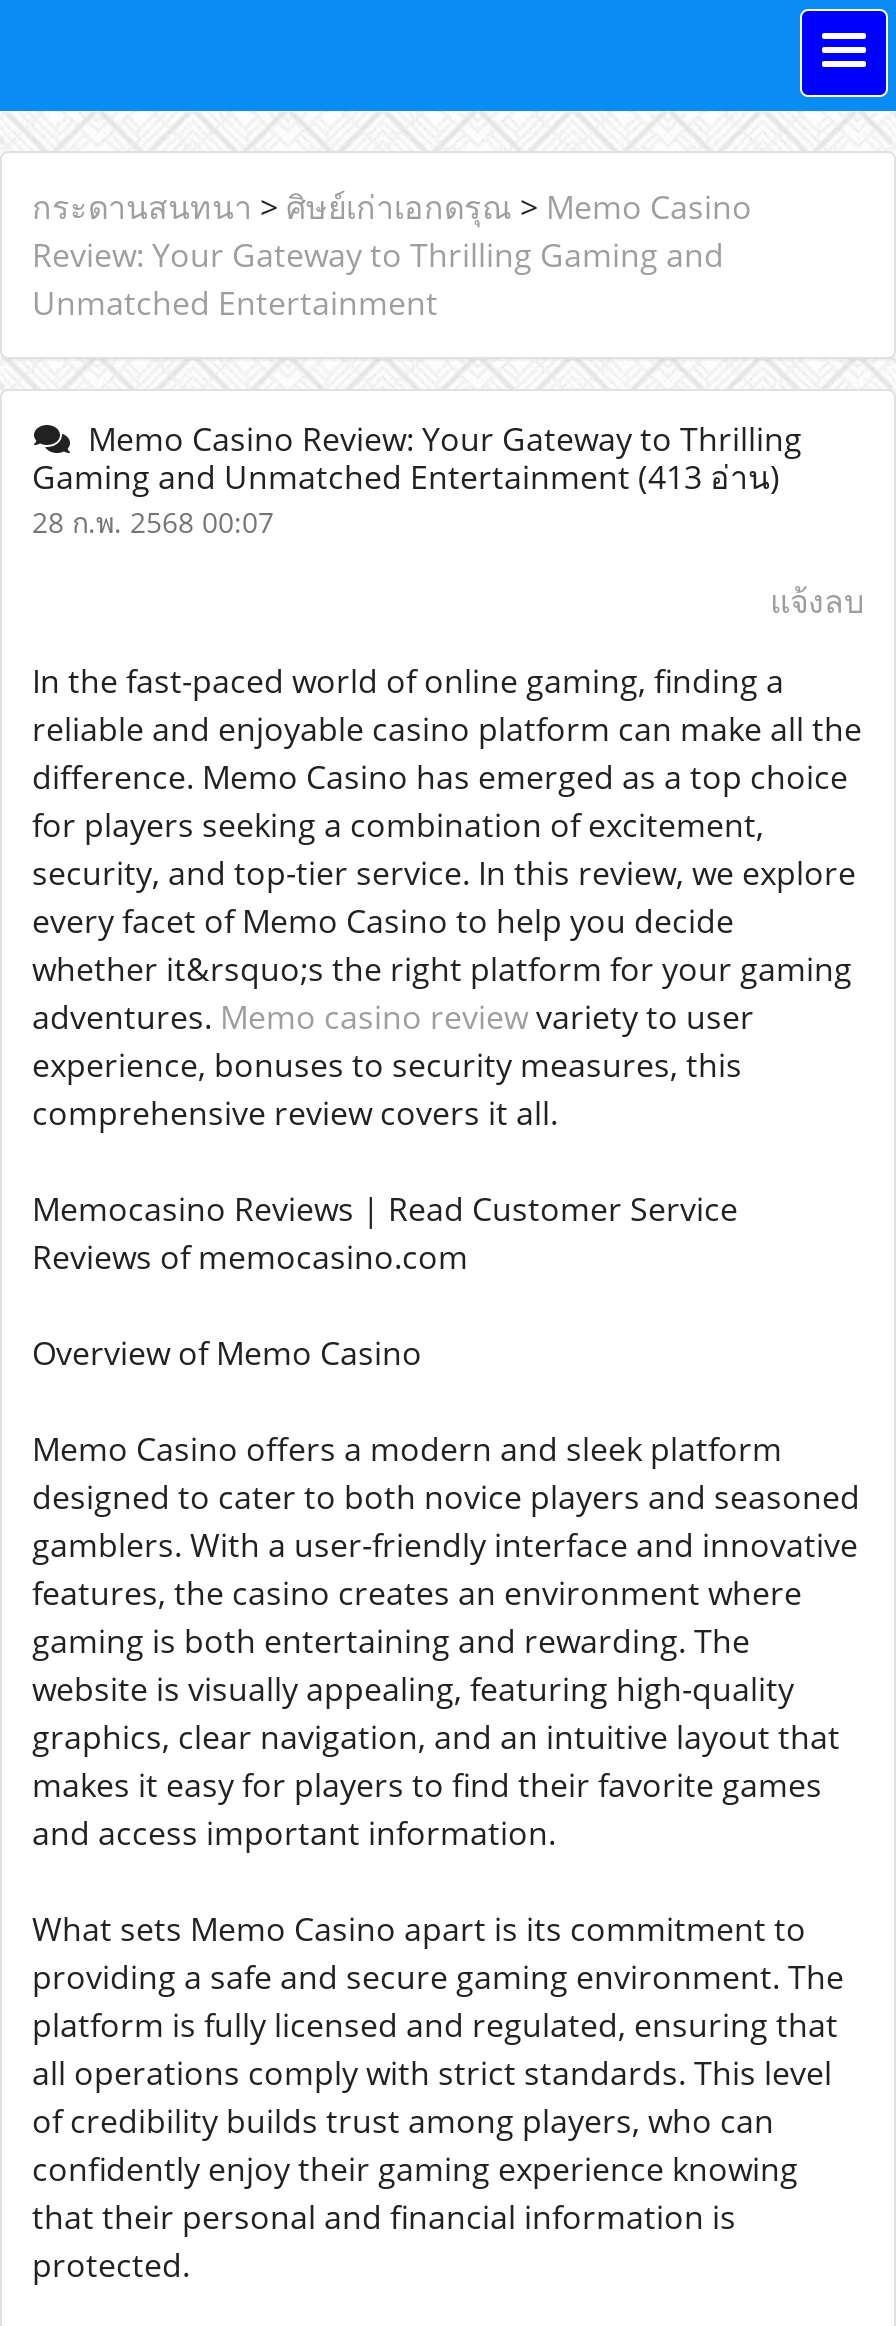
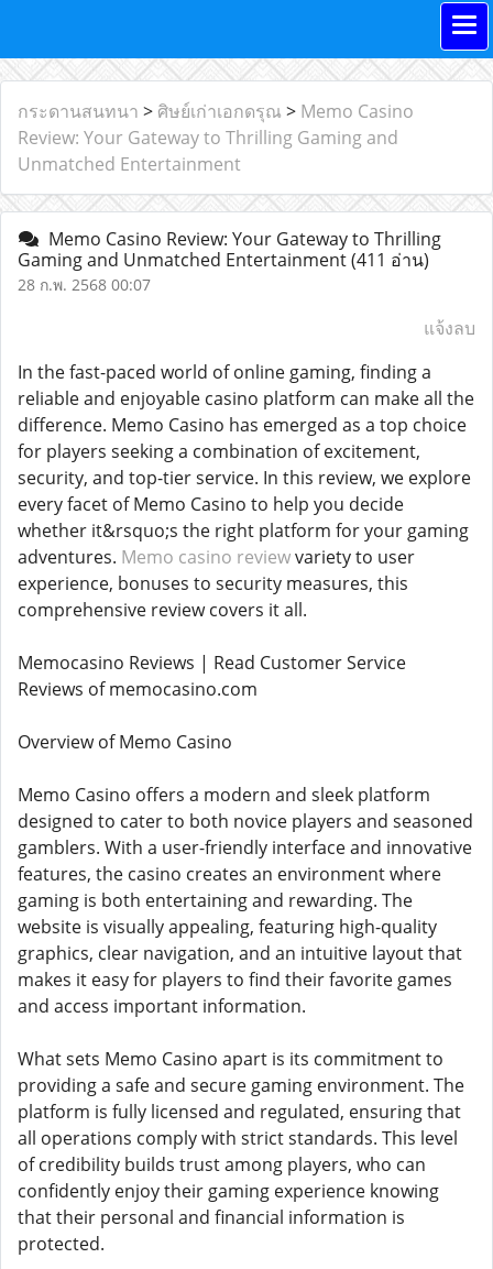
- Gaming and Unmatched Entertainment (413 อ่าน)
+ Gaming and Unmatched Entertainment (411 อ่าน)
